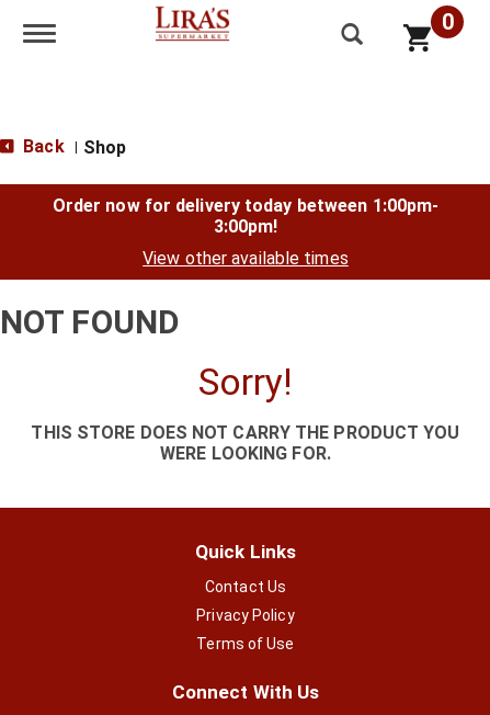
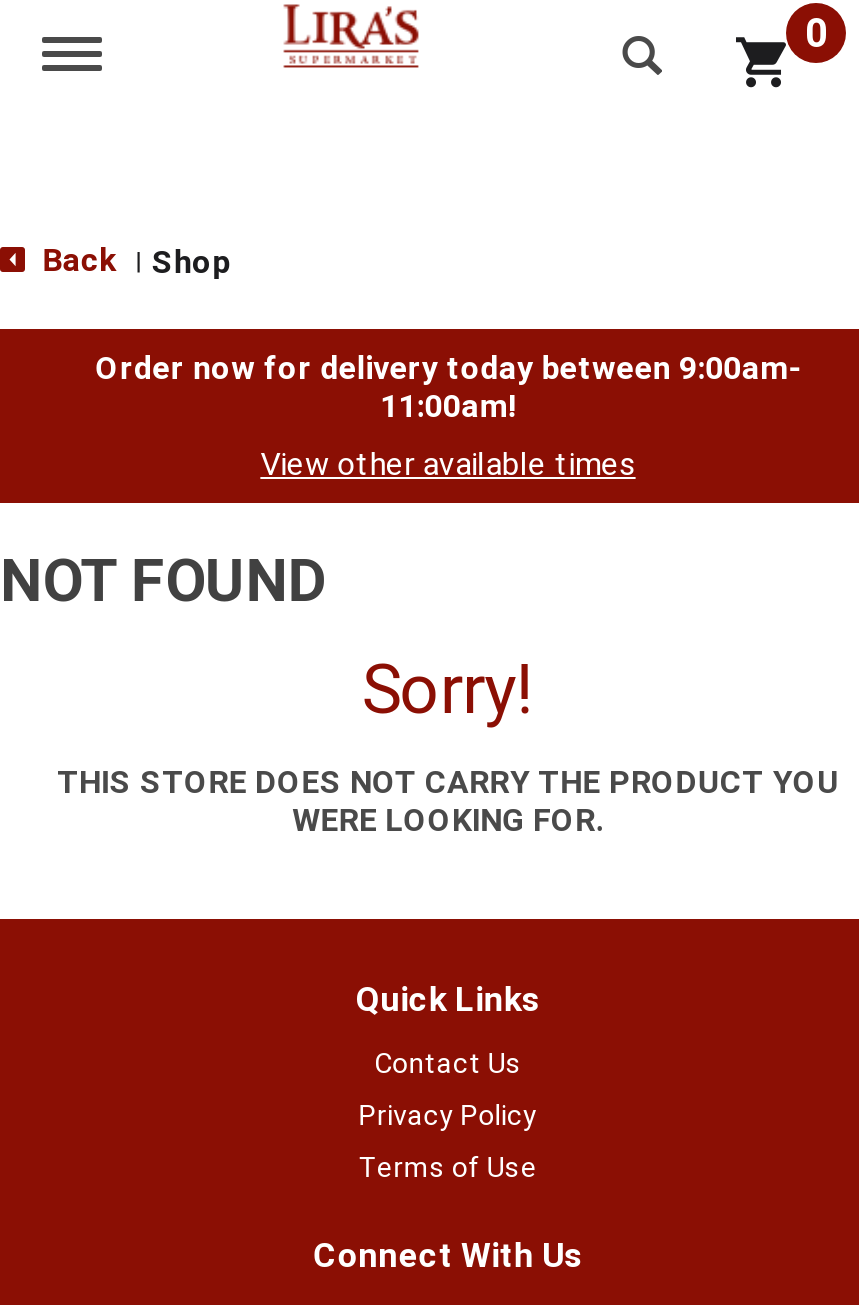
- Order now for delivery today between 1:00pm-
- 3:00pm!
+ Order now for delivery today between 9:00am-
+ 11:00am!
